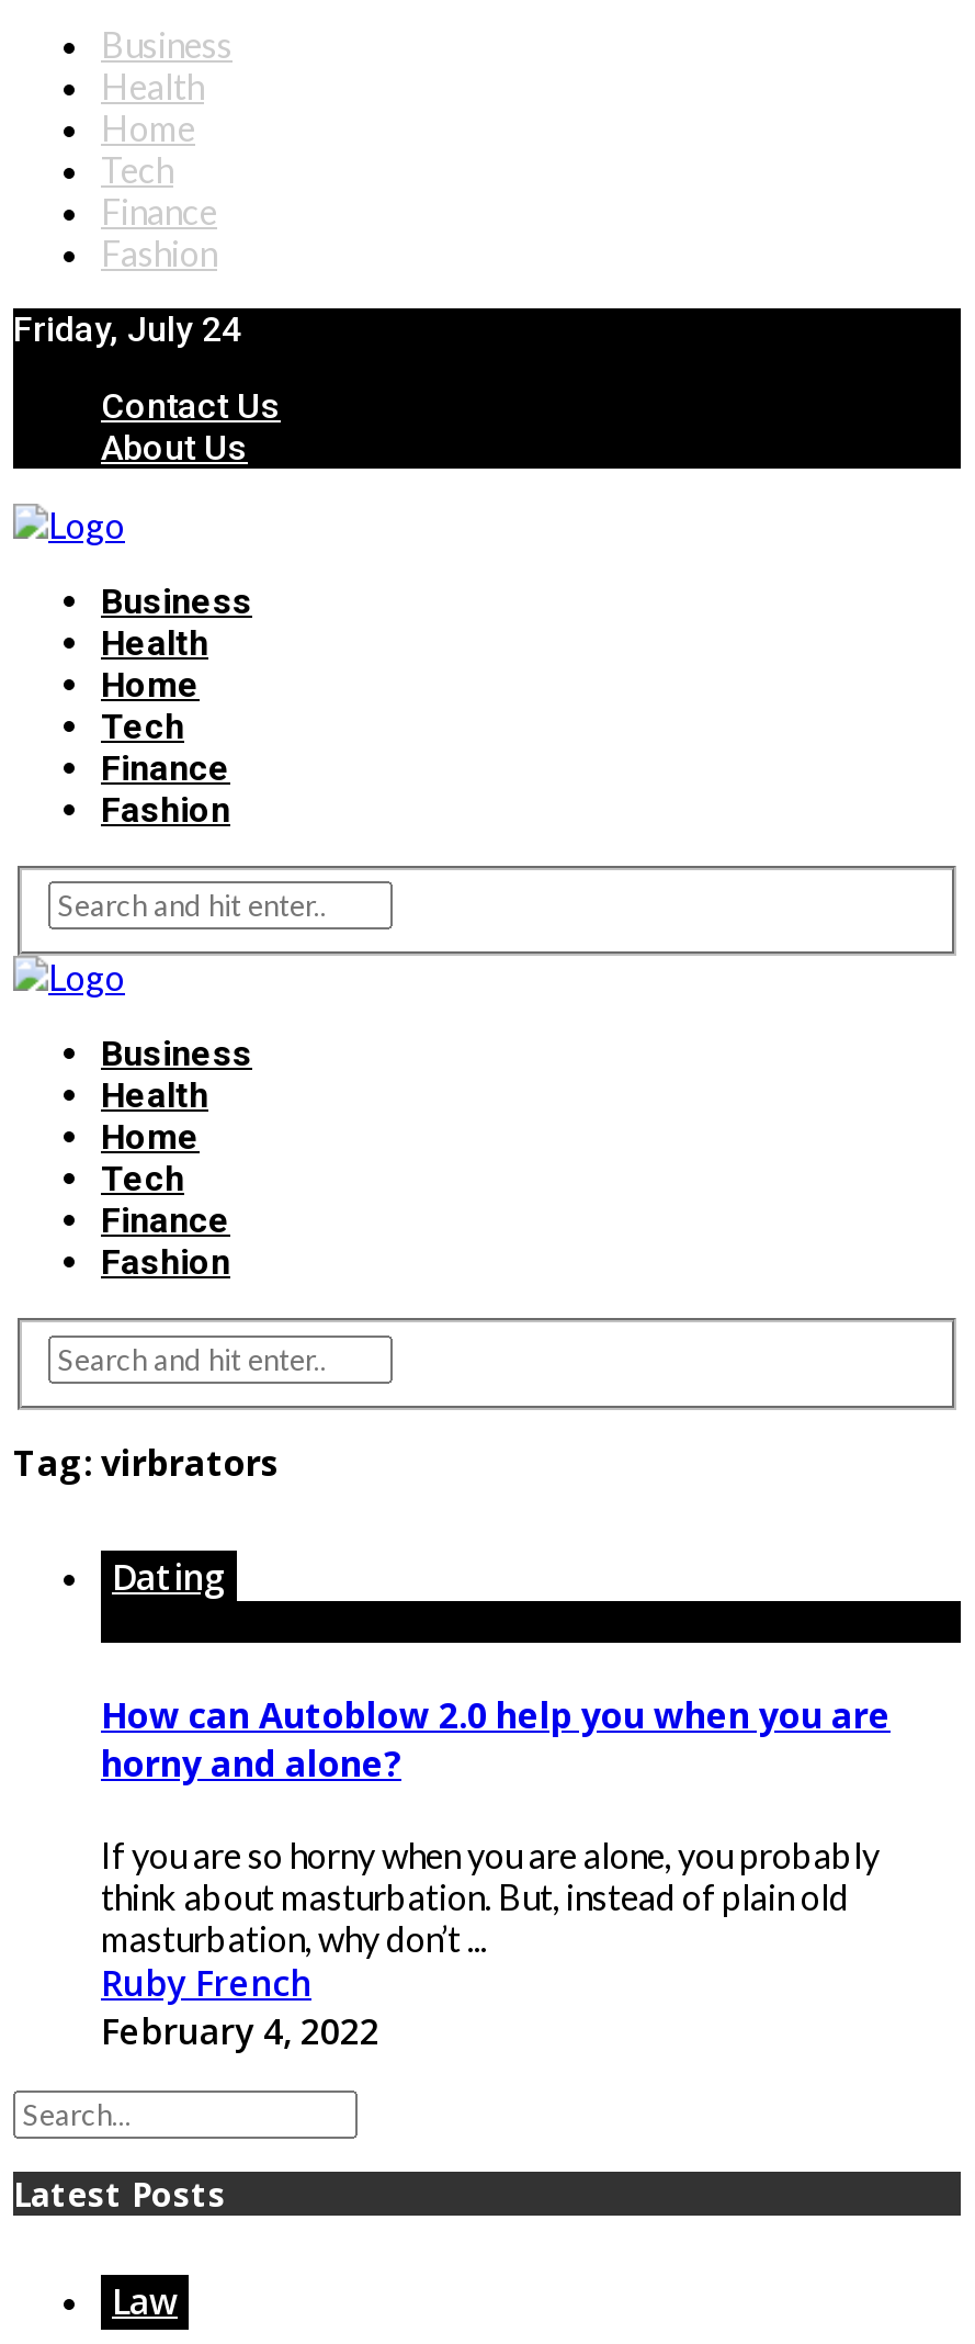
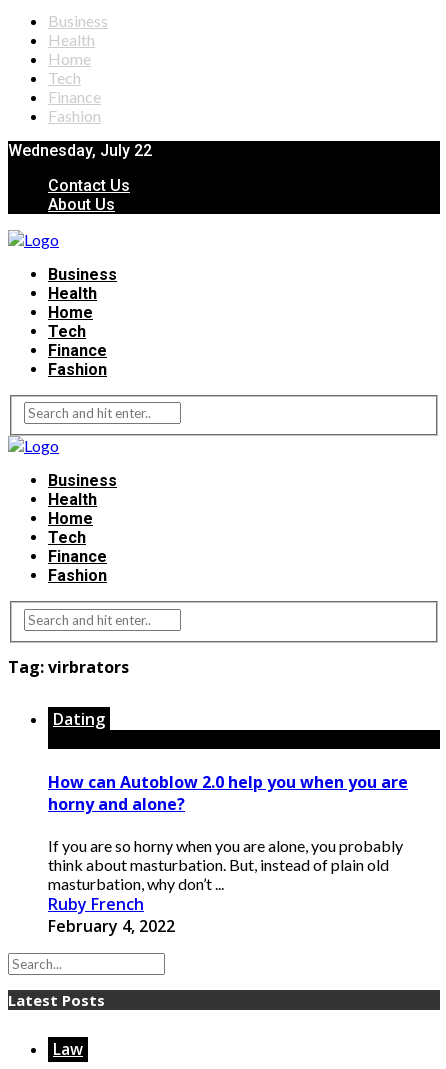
- Friday, July 24
+ Wednesday, July 22
